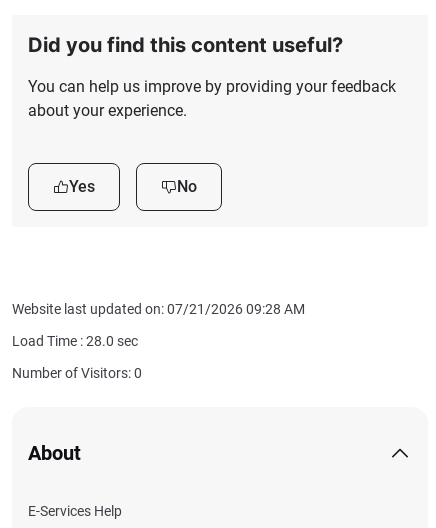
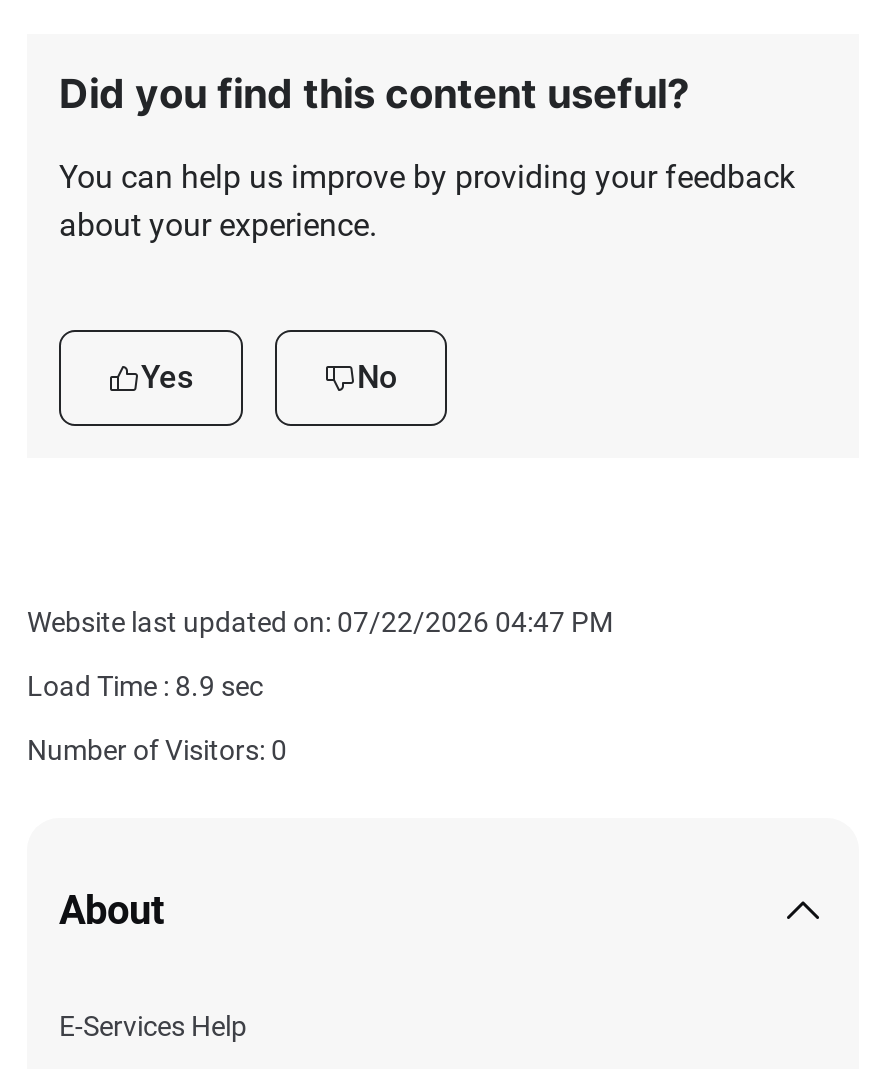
- Website last updated on: 07/21/2026 09:28 AM
+ Website last updated on: 07/22/2026 04:47 PM

- Load Time : 28.0 sec
+ Load Time : 8.9 sec
